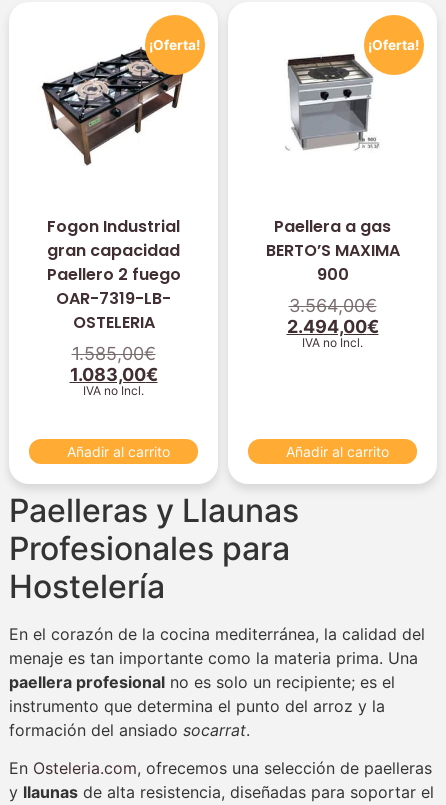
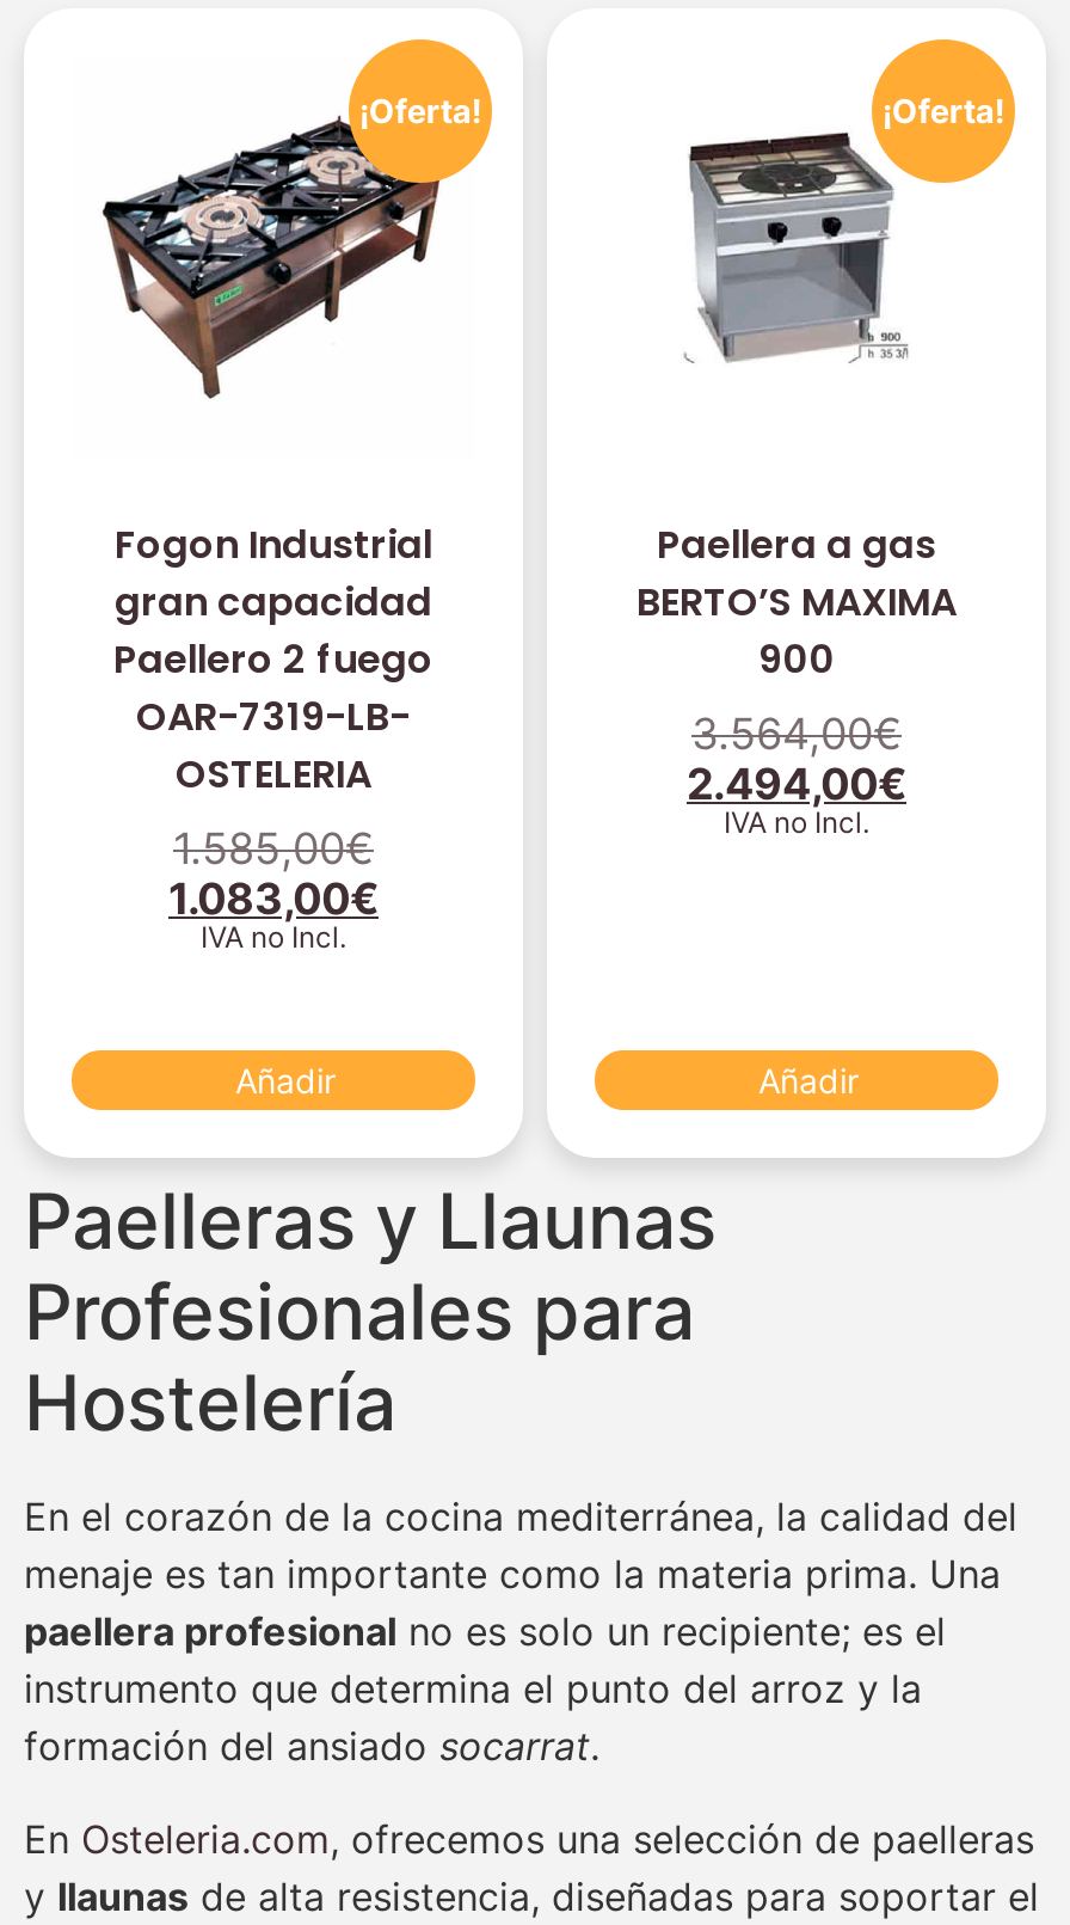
- Añadir al carrito
+ Añadir

- Añadir al carrito
+ Añadir
